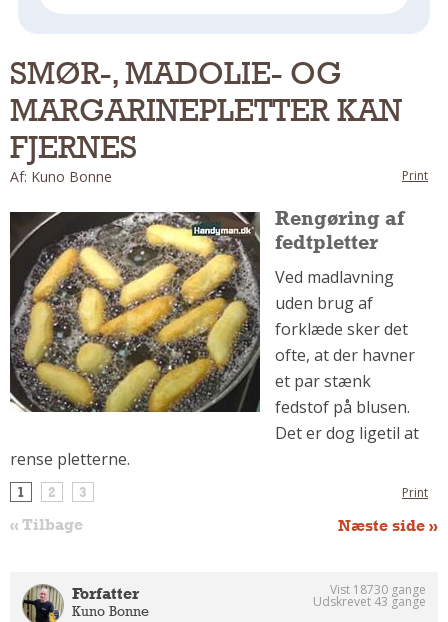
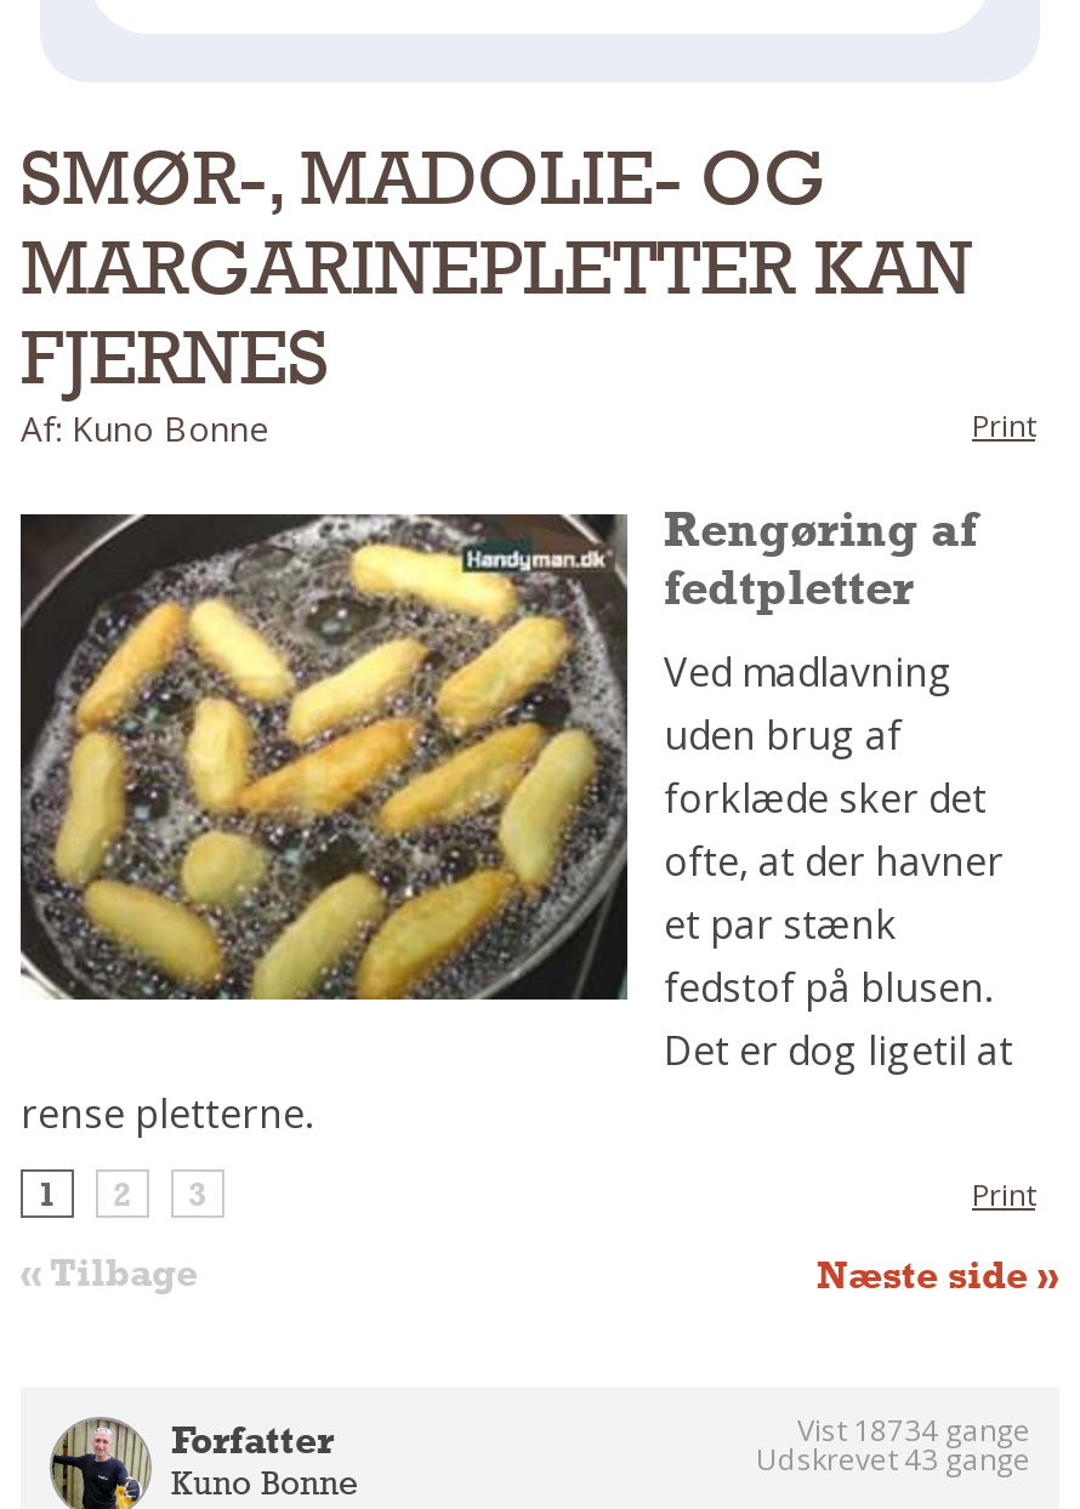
- Vist 18730 gange
+ Vist 18734 gange
